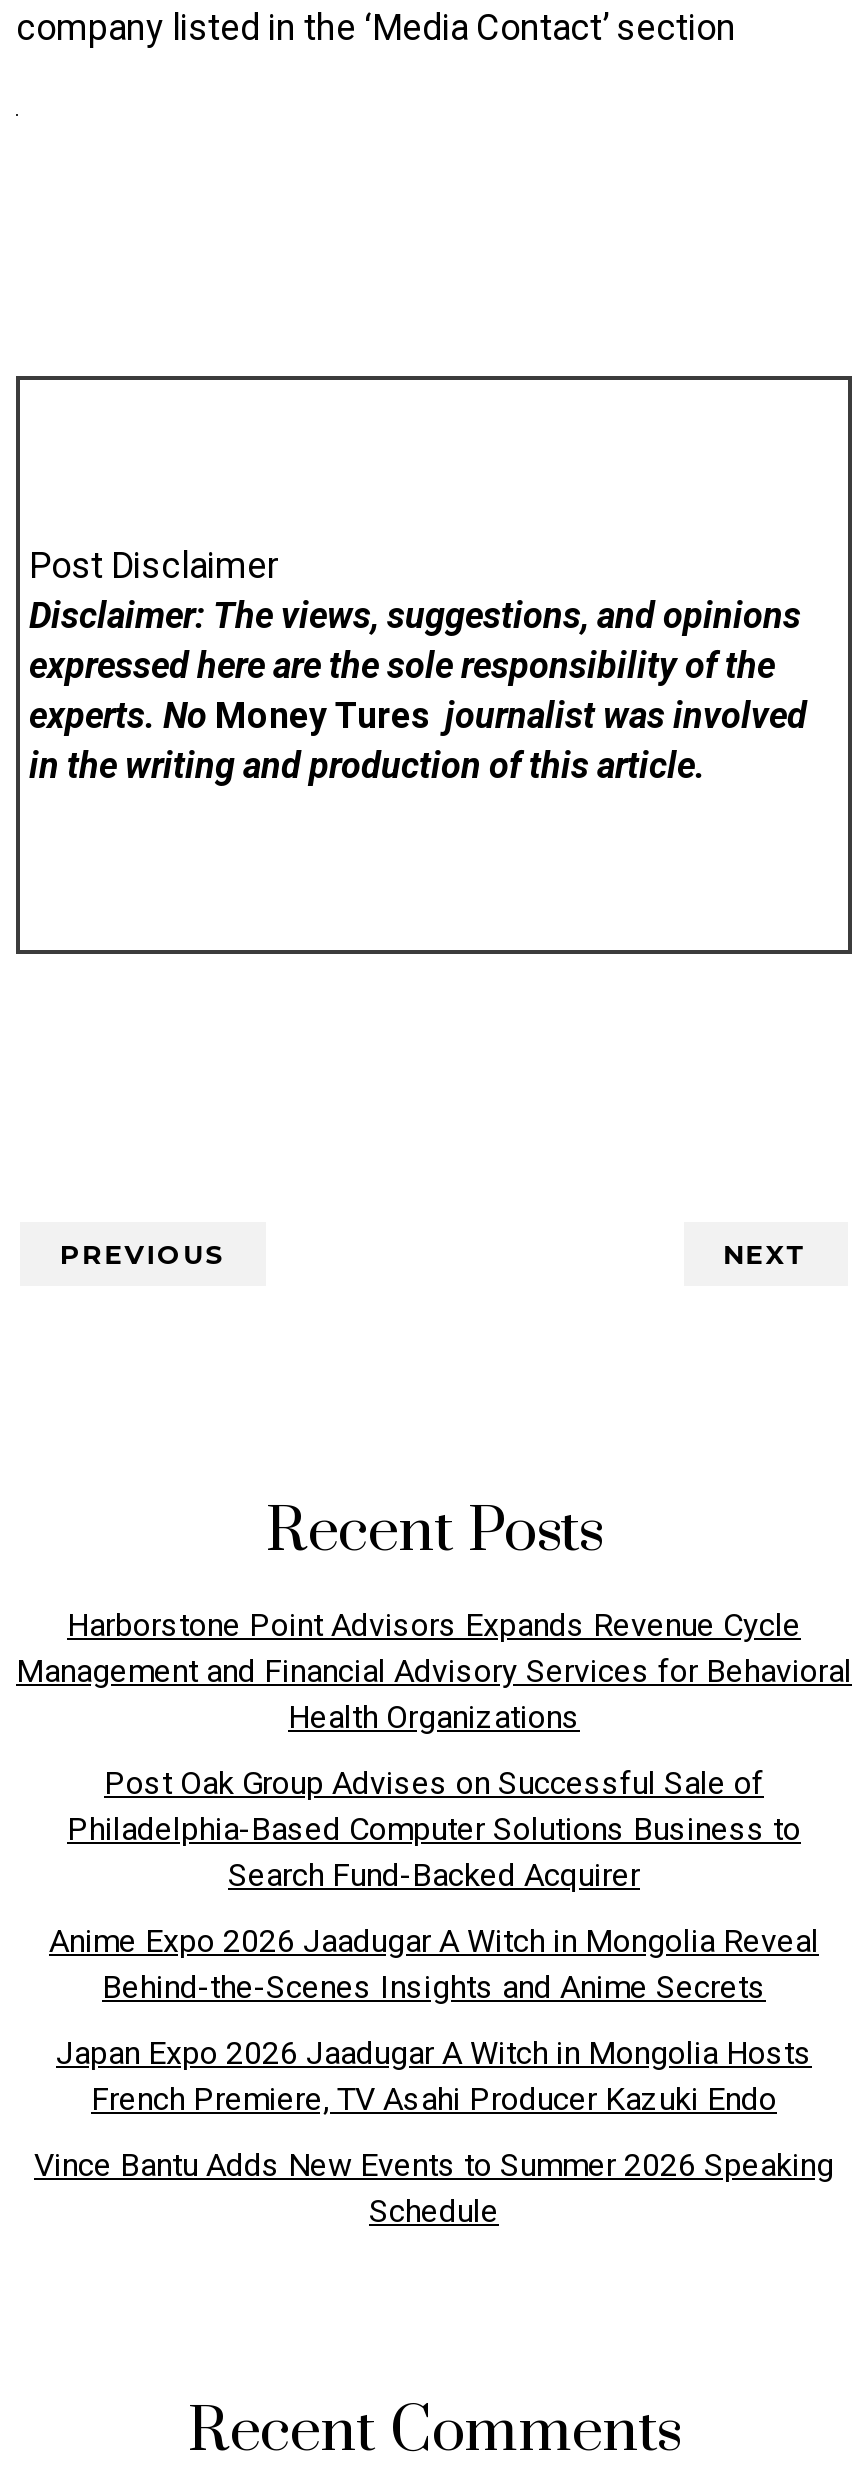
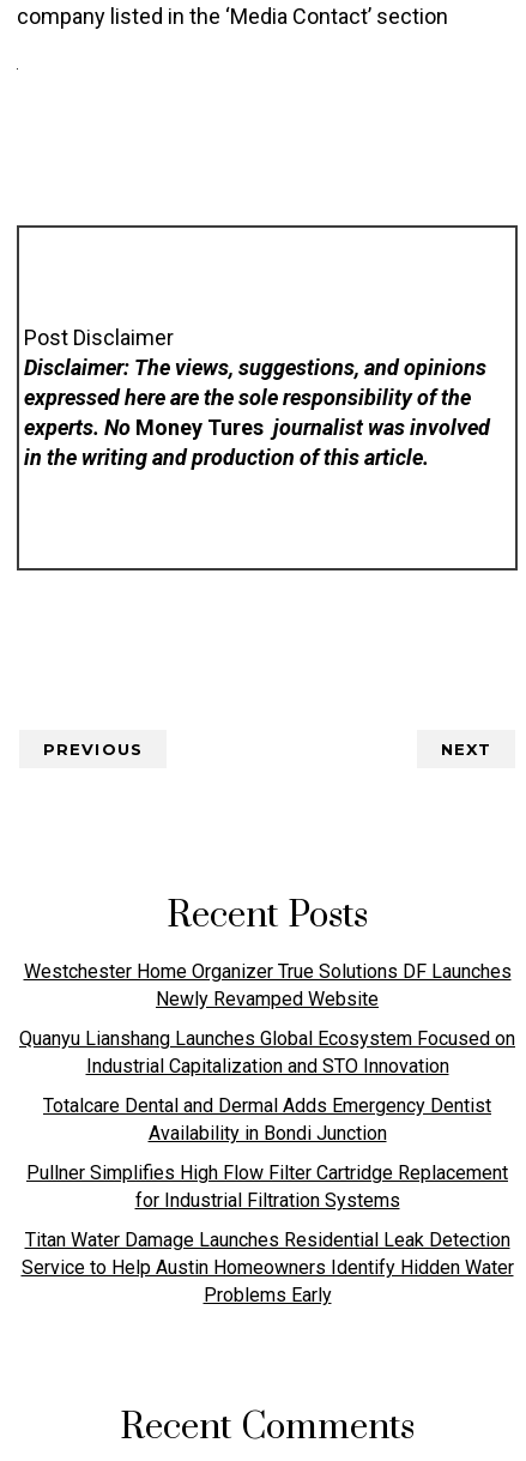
- Harborstone Point Advisors Expands Revenue Cycle
- Management and Financial Advisory Services for Behavioral
- Health Organizations
+ Westchester Home Organizer True Solutions DF Launches
+ Newly Revamped Website

- Post Oak Group Advises on Successful Sale of
- Philadelphia-Based Computer Solutions Business to
- Search Fund-Backed Acquirer
+ Quanyu Lianshang Launches Global Ecosystem Focused on
+ Industrial Capitalization and STO Innovation

- Anime Expo 2026 Jaadugar A Witch in Mongolia Reveal
- Behind-the-Scenes Insights and Anime Secrets
+ Totalcare Dental and Dermal Adds Emergency Dentist
+ Availability in Bondi Junction

- Japan Expo 2026 Jaadugar A Witch in Mongolia Hosts
- French Premiere, TV Asahi Producer Kazuki Endo
+ Pullner Simplifies High Flow Filter Cartridge Replacement
+ for Industrial Filtration Systems

- Vince Bantu Adds New Events to Summer 2026 Speaking
- Schedule
+ Titan Water Damage Launches Residential Leak Detection
+ Service to Help Austin Homeowners Identify Hidden Water
+ Problems Early
